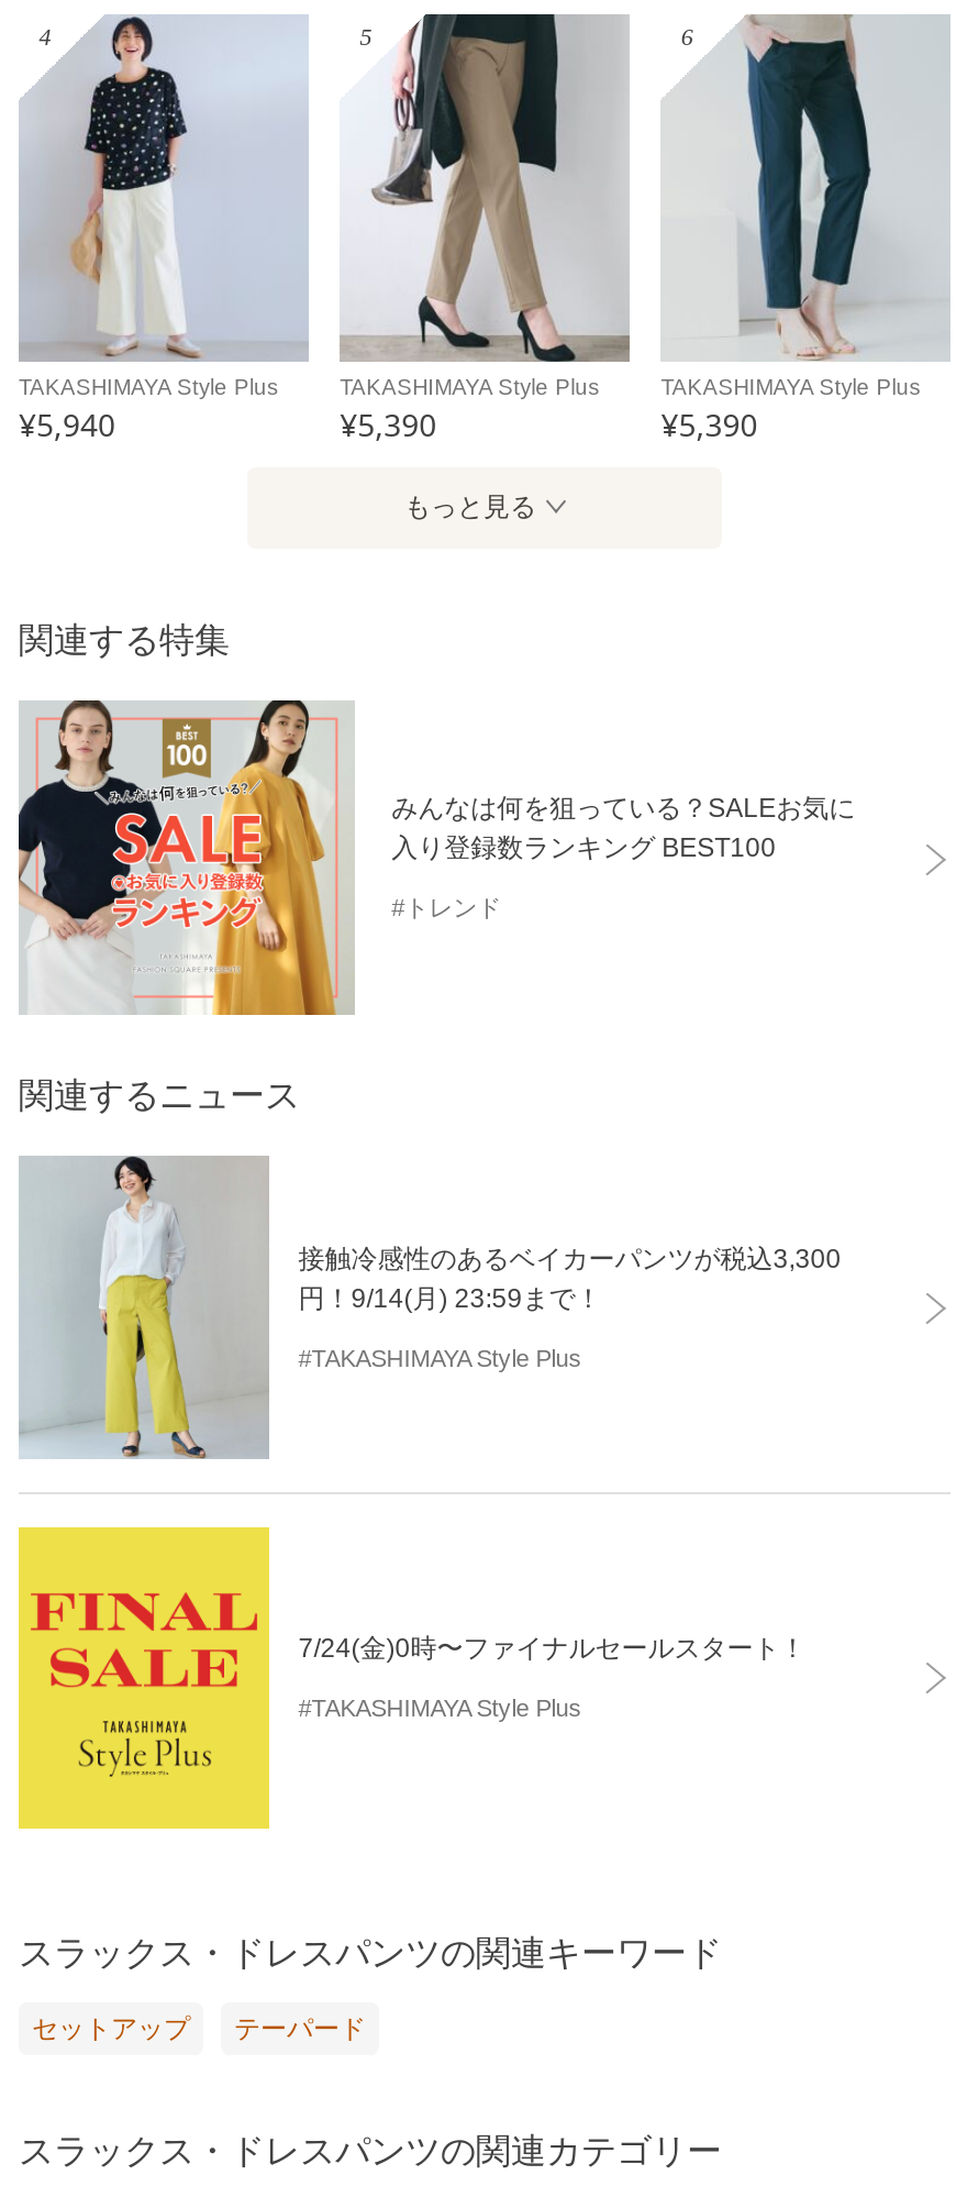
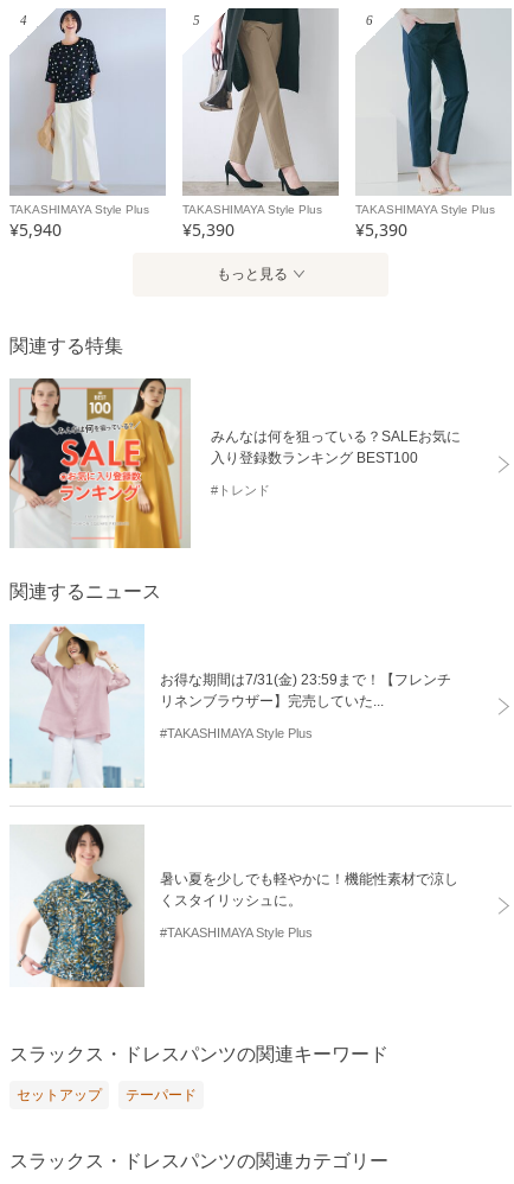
- [image]
- 接触冷感性のあるベイカーパンツが税込3,300
- 円！9/14(月) 23:59まで！
+ [image]
+ お得な期間は7/31(金) 23:59まで！【フレンチ
+ リネンブラウザー】完売していた...

- [image]
- 7/24(金)0時〜ファイナルセールスタート！
+ [image]
+ 暑い夏を少しでも軽やかに！機能性素材で涼し
+ くスタイリッシュに。
